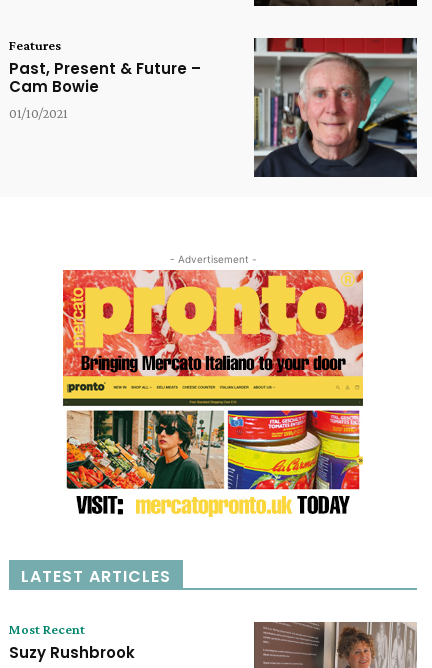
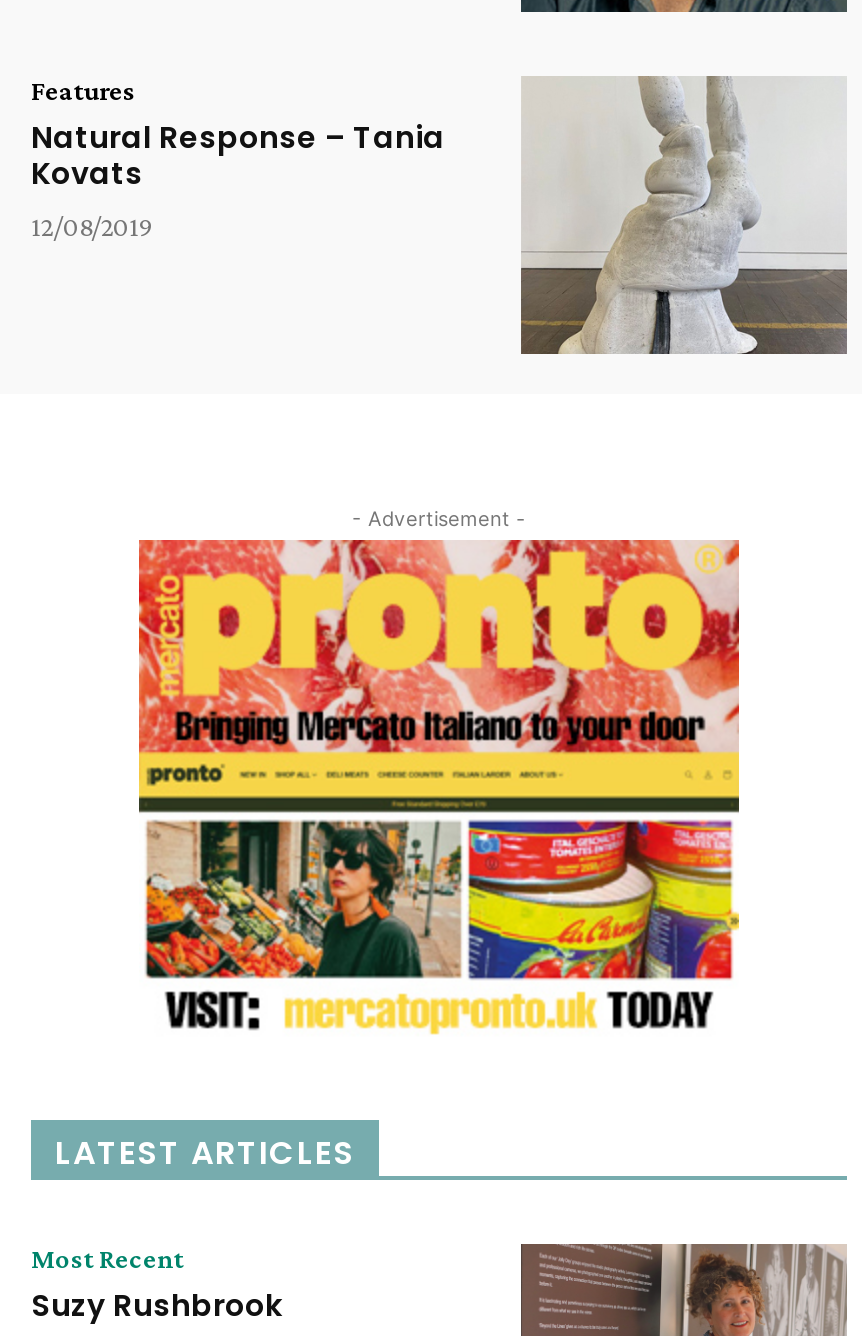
- [image]
+ [image]

- Past, Present & Future –
- Cam Bowie
- 01/10/2021
+ Natural Response – Tania
+ Kovats
+ 12/08/2019
